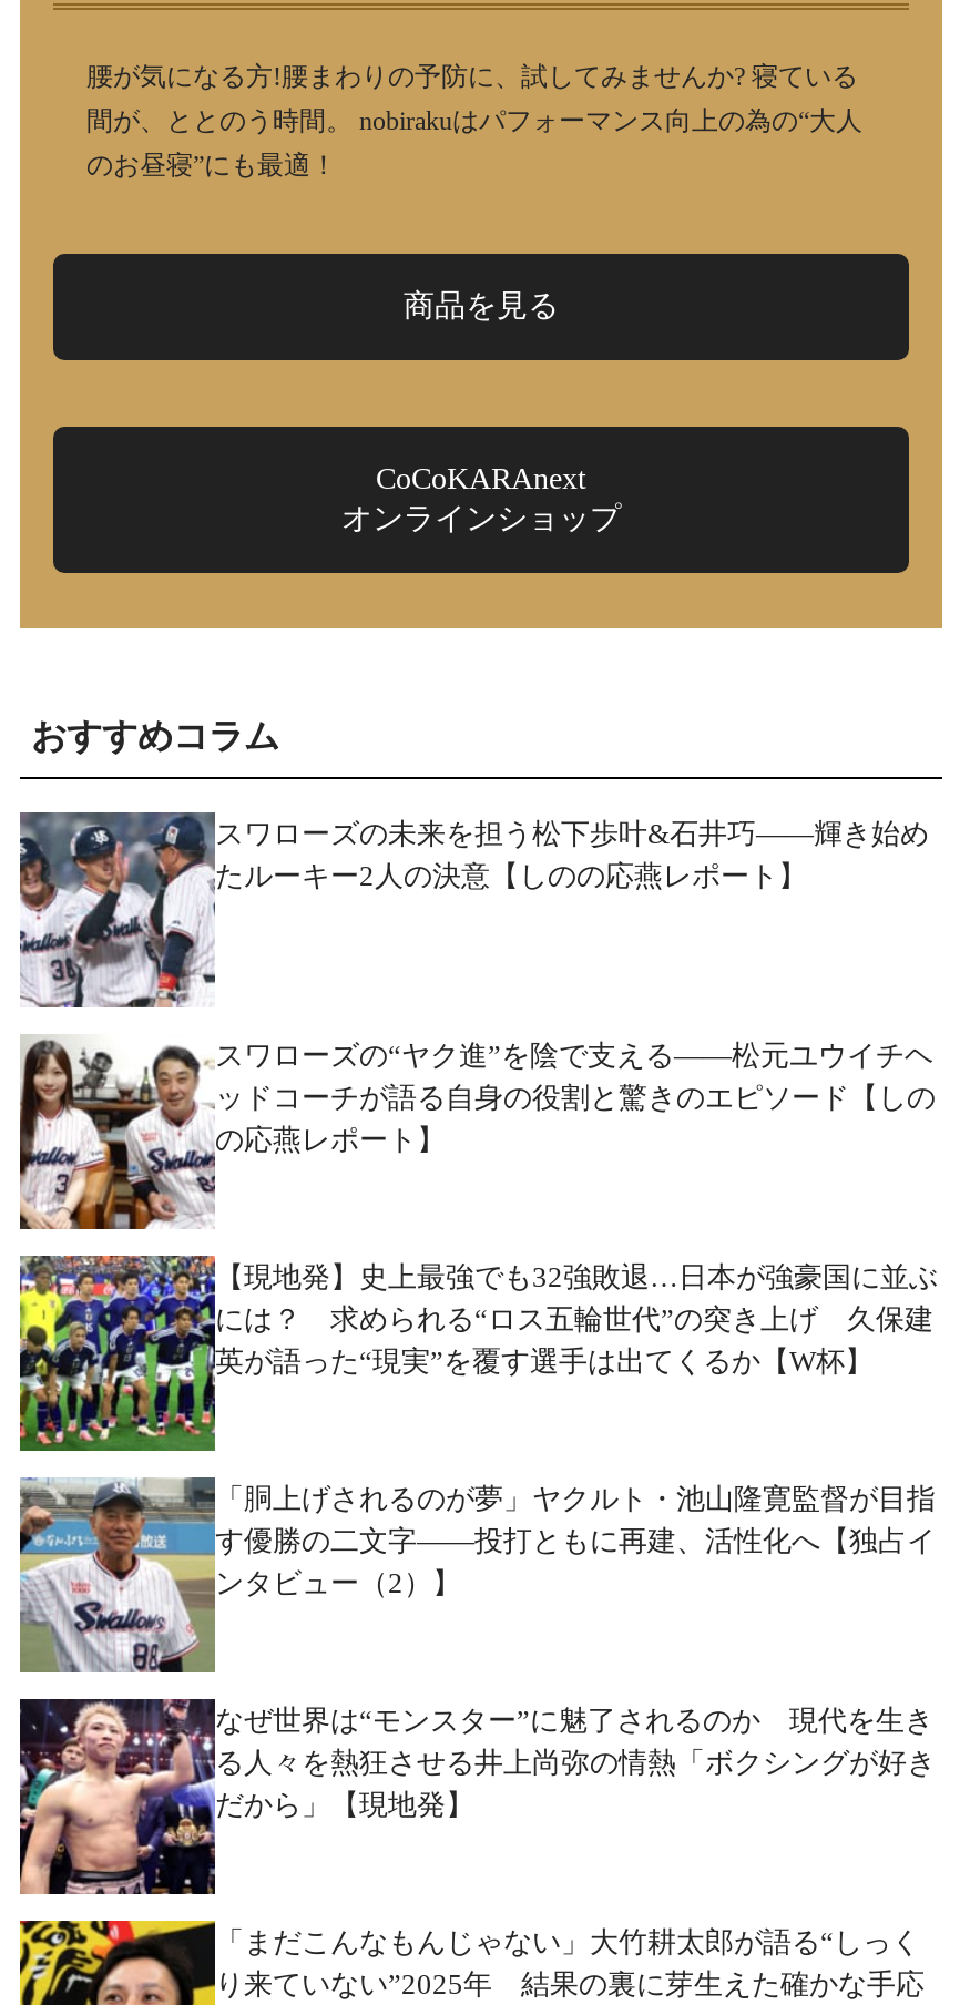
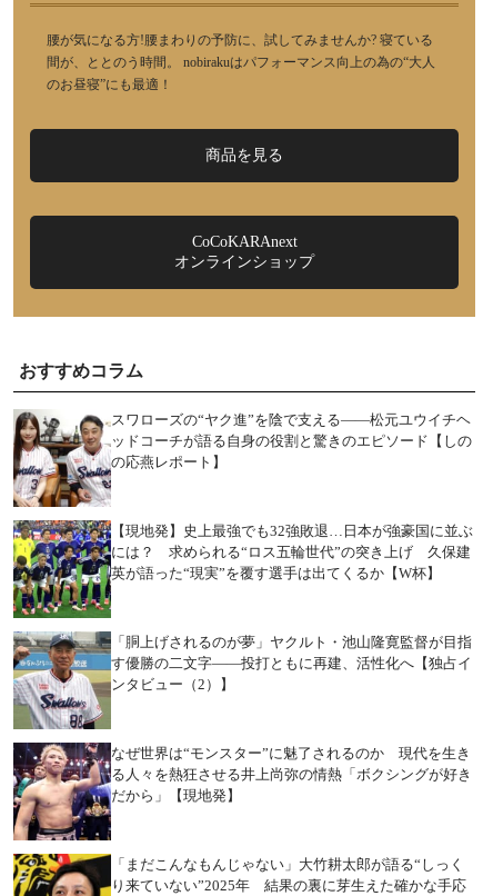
- [image]
- スワローズの未来を担う松下歩叶&石井巧――輝き始め
- たルーキー2人の決意【しのの応燕レポート】
